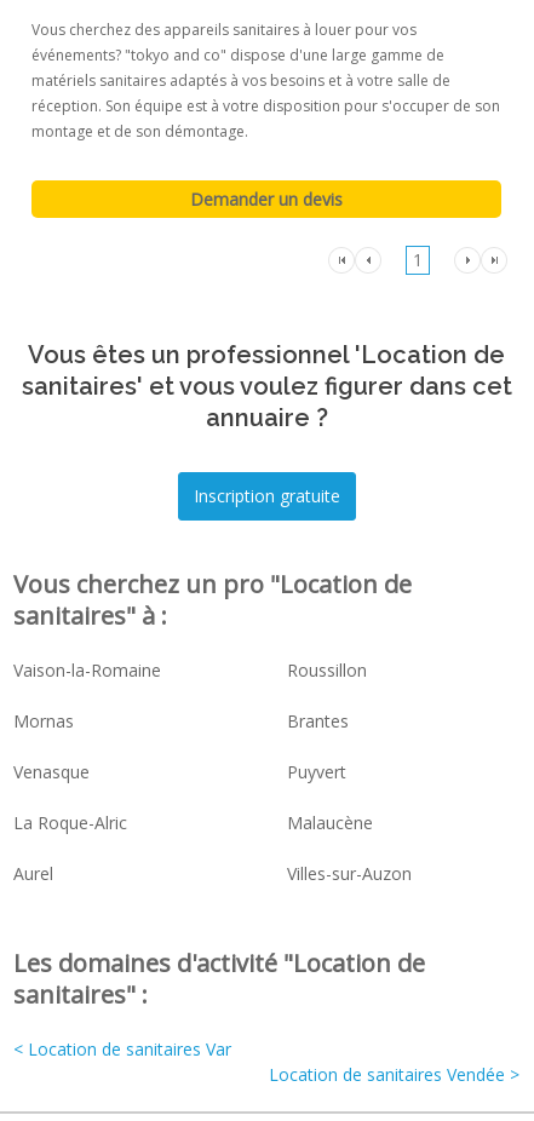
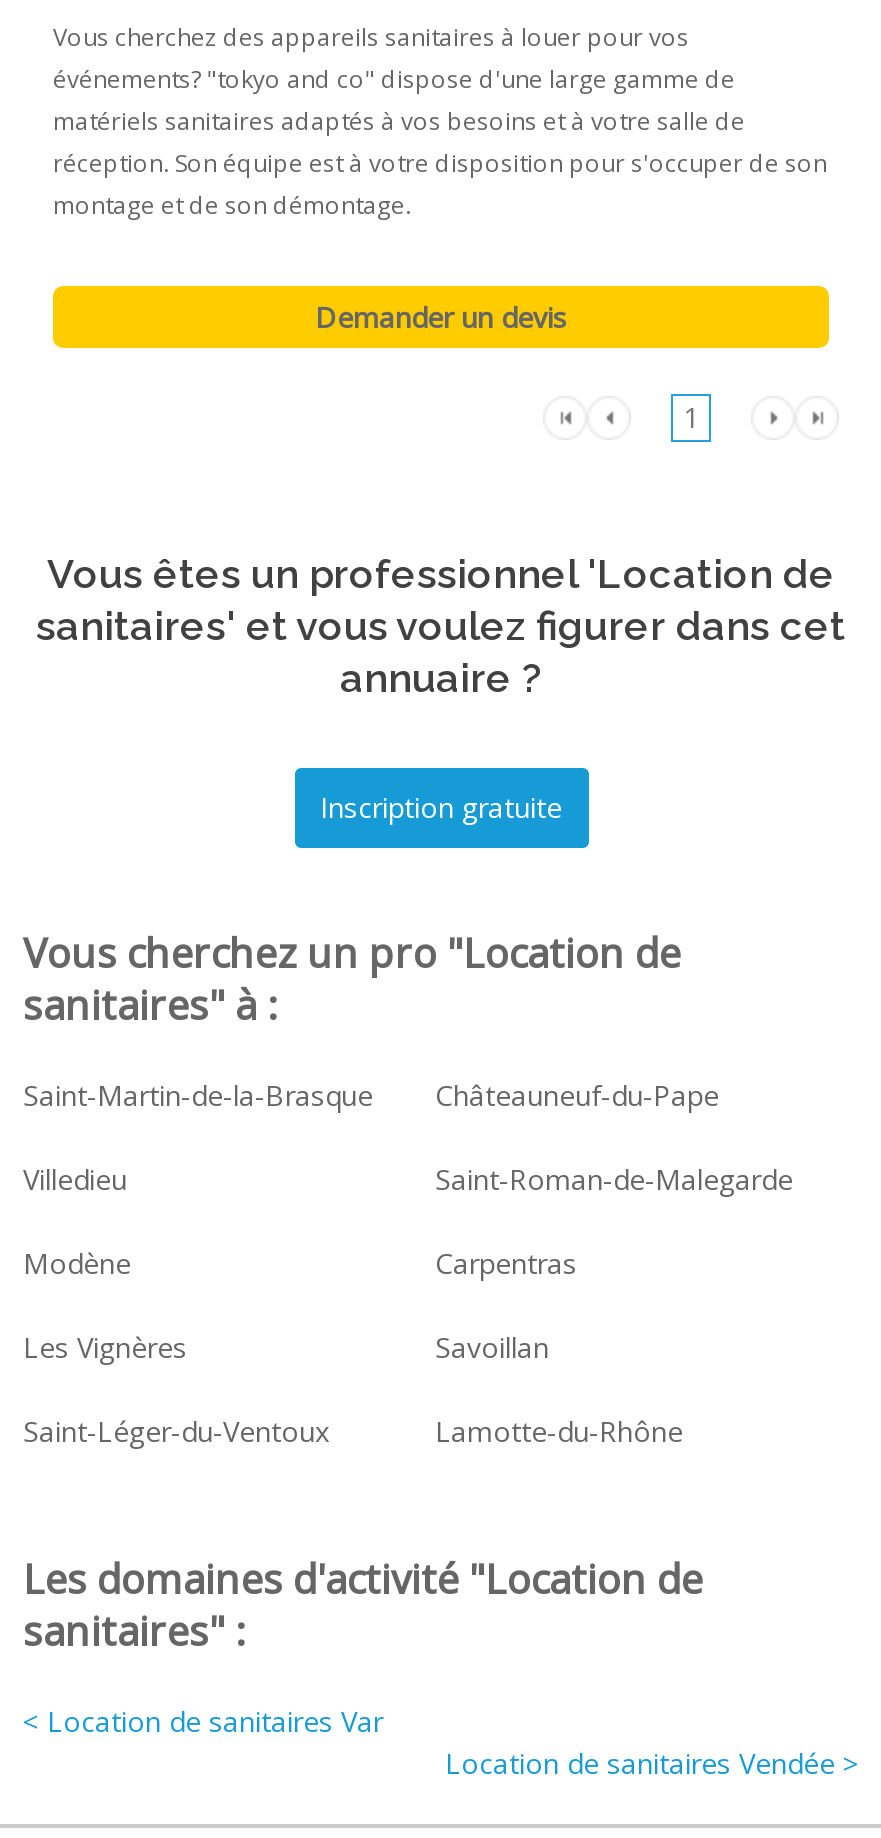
- Vaison-la-Romaine
- Roussillon
+ Saint-Martin-de-la-Brasque
+ Châteauneuf-du-Pape

- Mornas
- Brantes
+ Villedieu
+ Saint-Roman-de-Malegarde

- Venasque
- Puyvert
+ Modène
+ Carpentras

- La Roque-Alric
- Malaucène
+ Les Vignères
+ Savoillan

- Aurel
- Villes-sur-Auzon
+ Saint-Léger-du-Ventoux
+ Lamotte-du-Rhône
